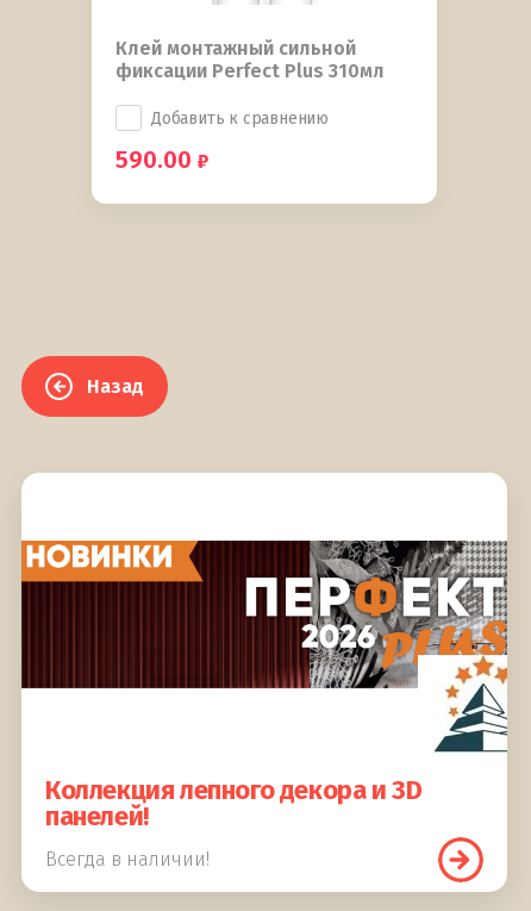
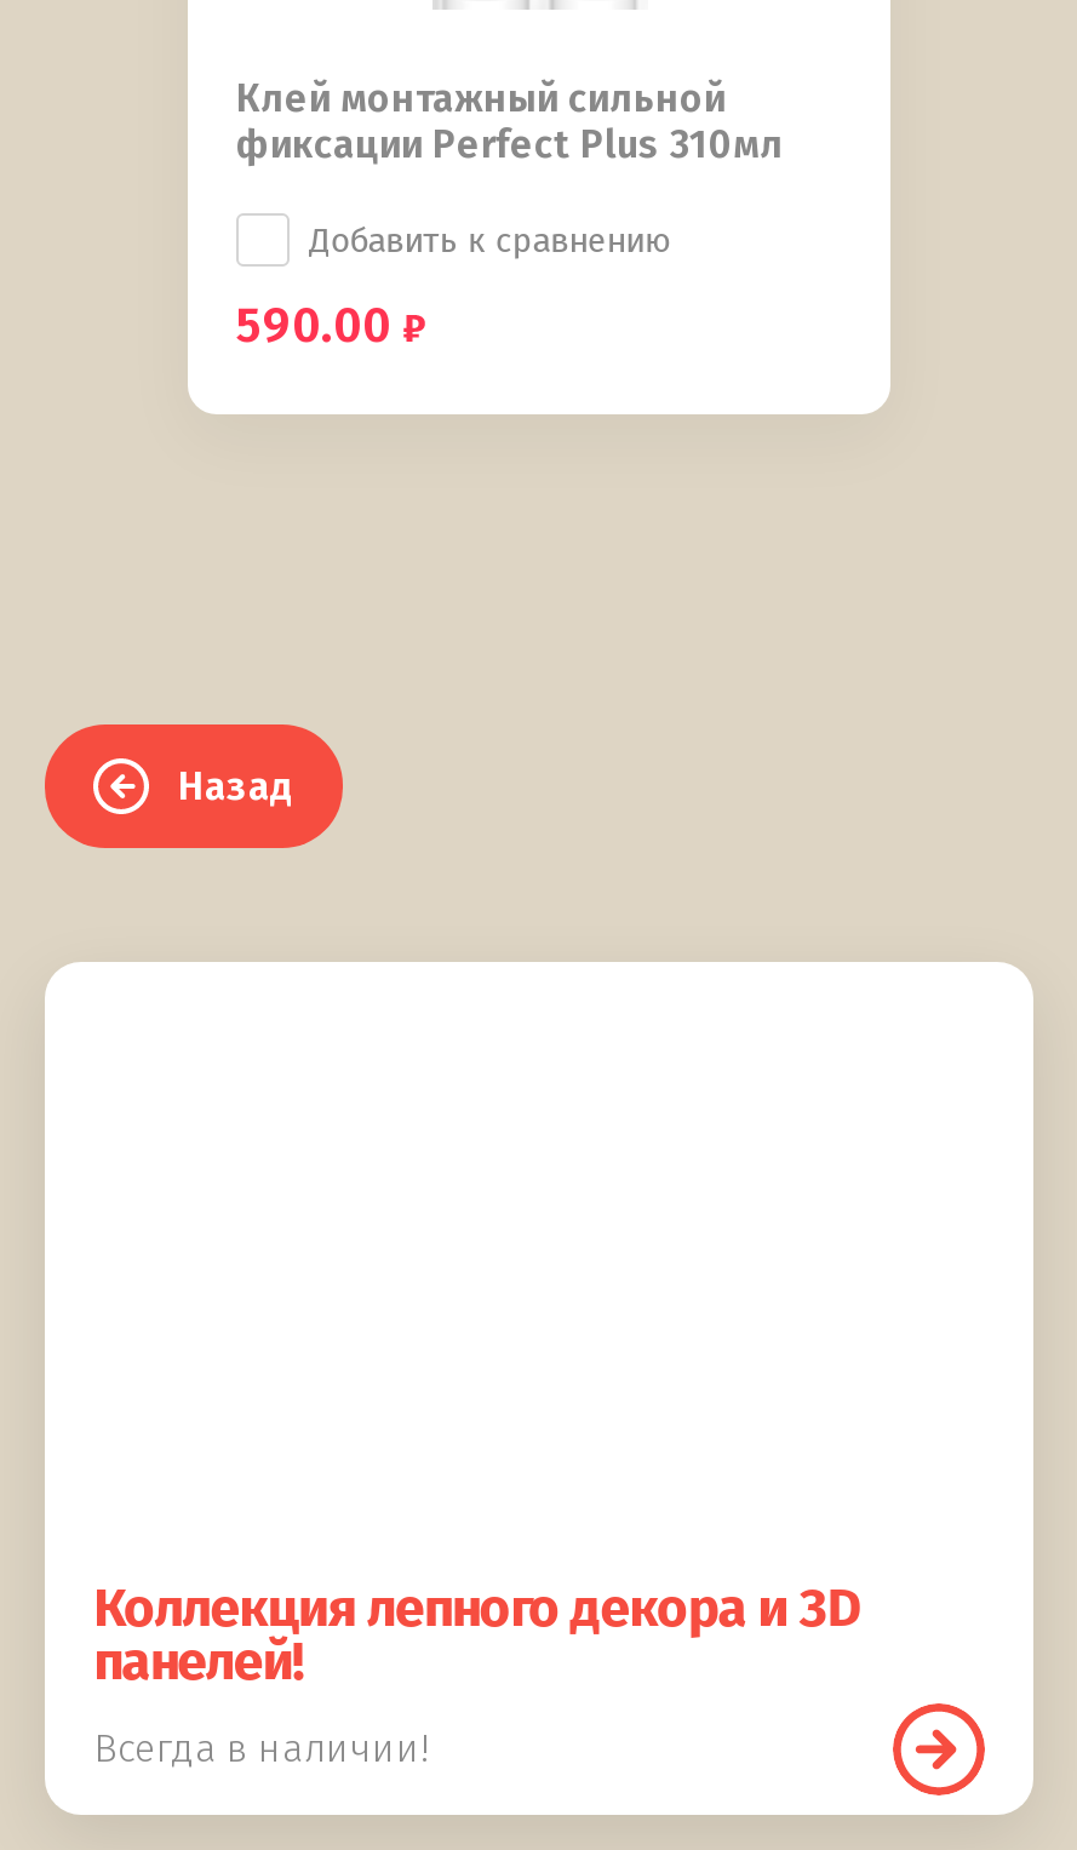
- [image]
